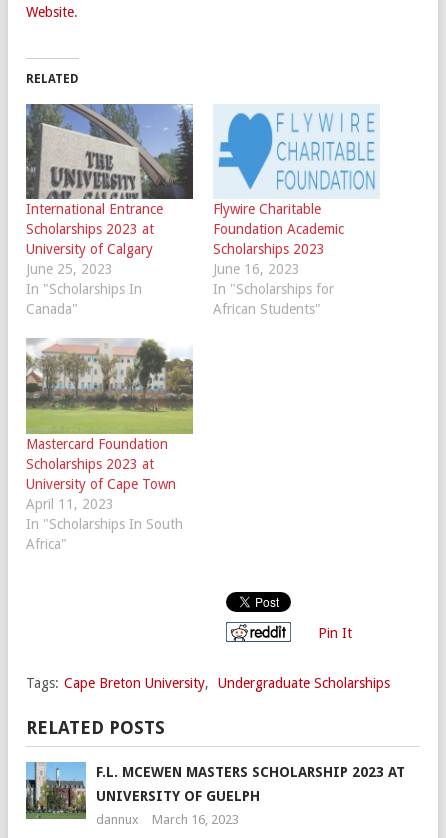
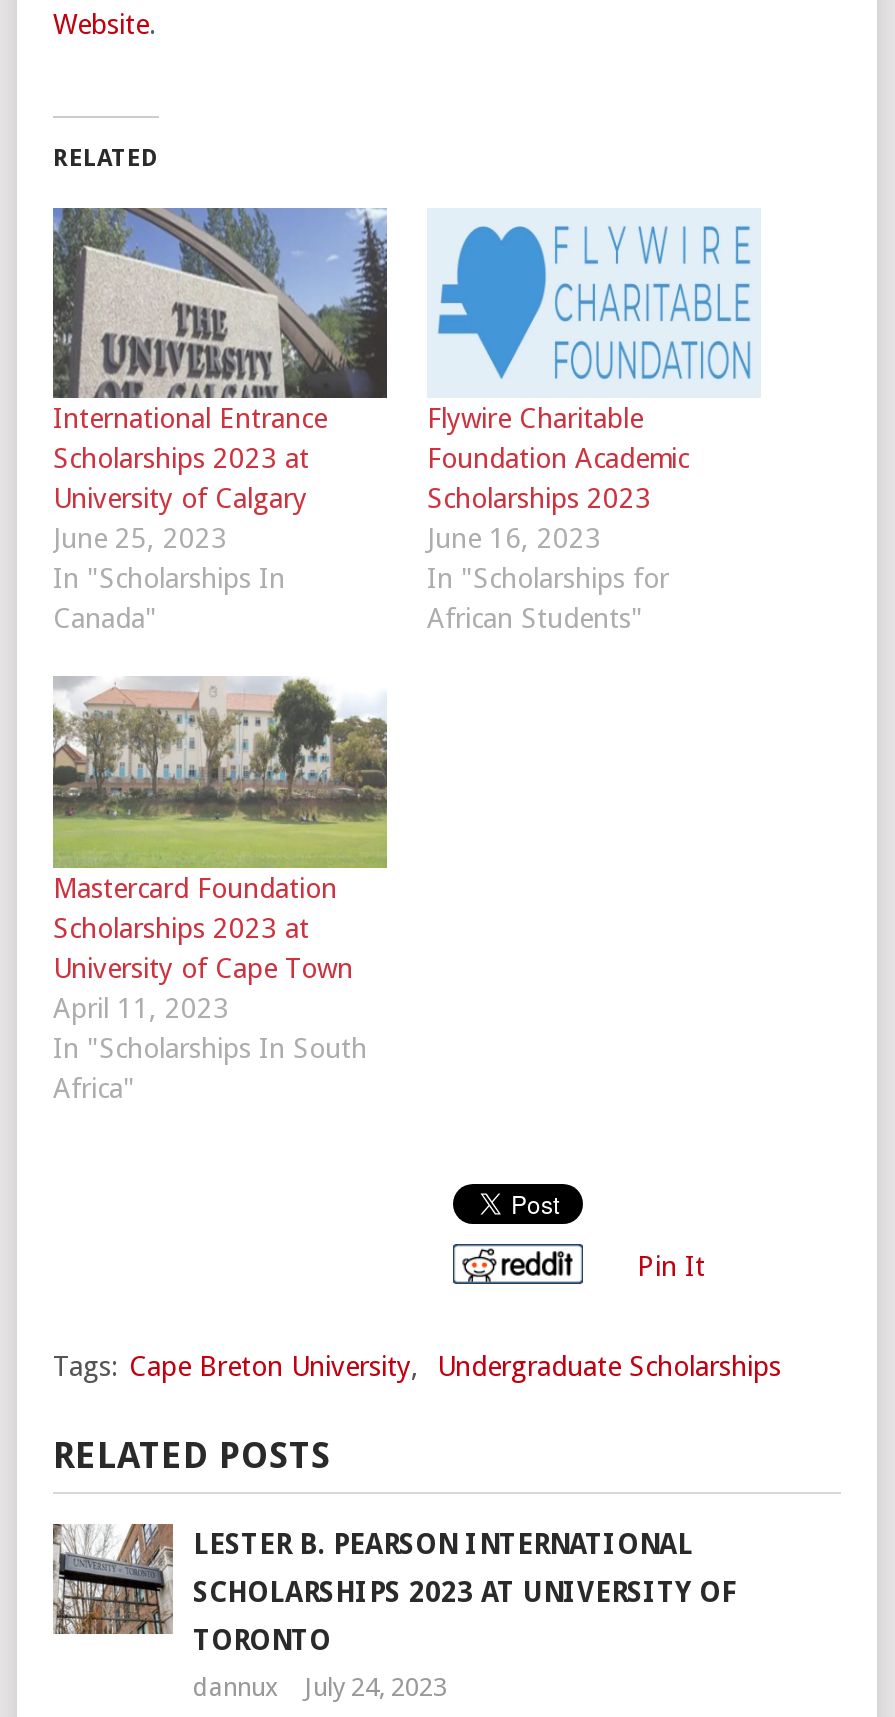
- [image]
- F.L. MCEWEN MASTERS SCHOLARSHIP 2023 AT
- UNIVERSITY OF GUELPH
+ [image]
+ LESTER B. PEARSON INTERNATIONAL
+ SCHOLARSHIPS 2023 AT UNIVERSITY OF
+ TORONTO

- dannux March 16, 2023
+ dannux July 24, 2023
